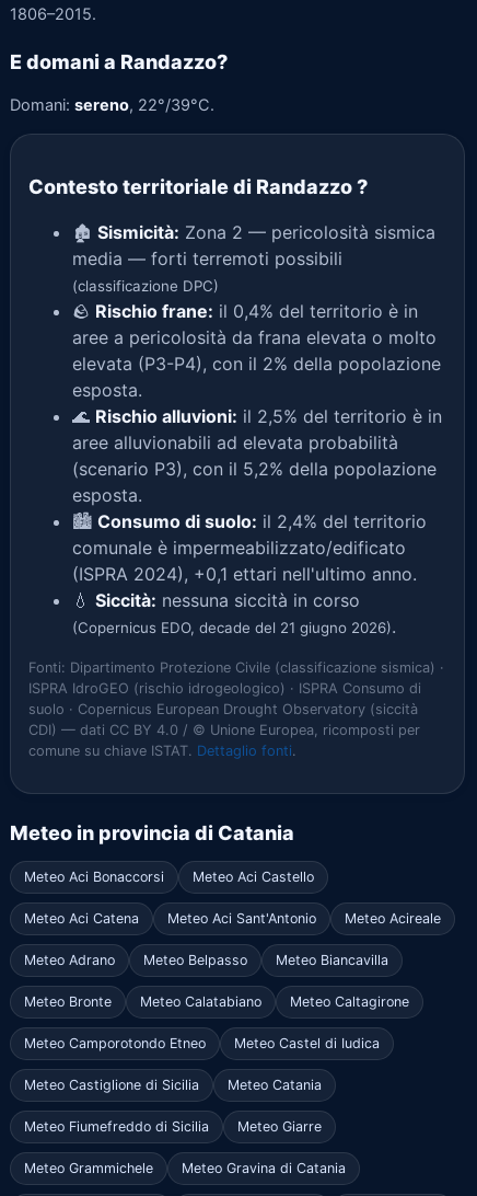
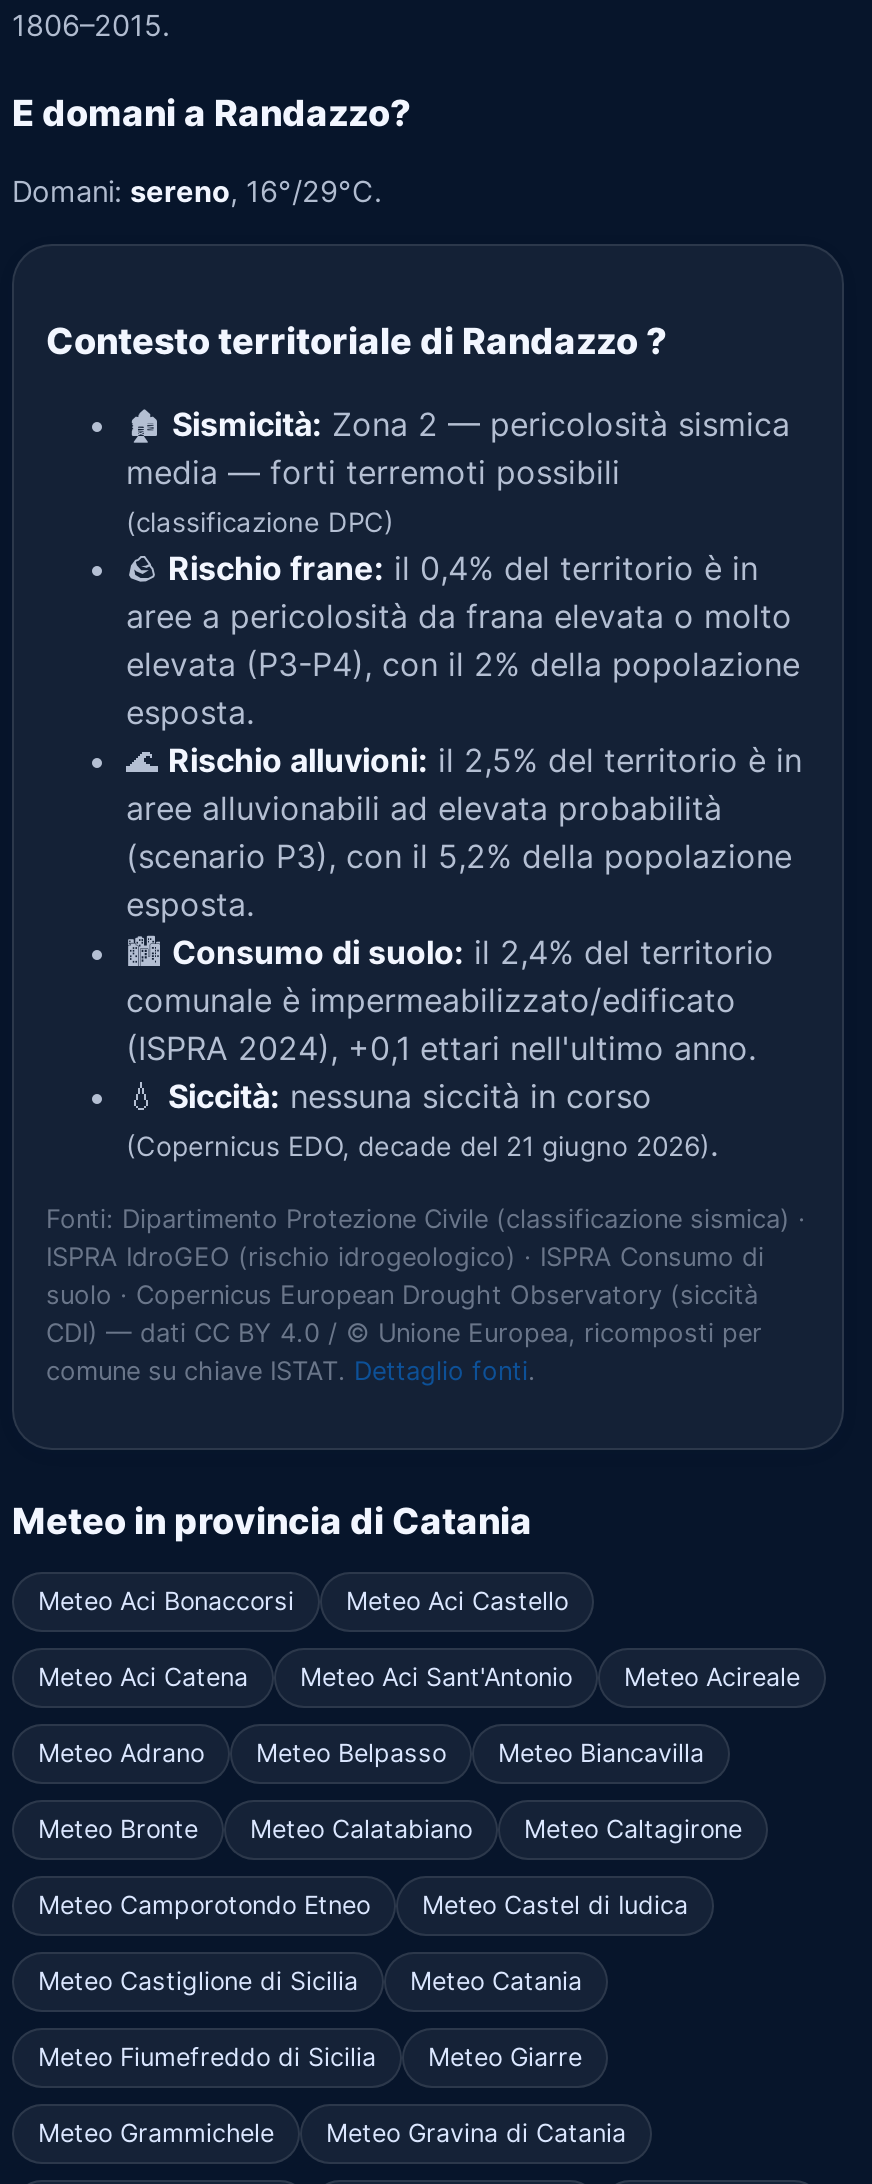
- Domani: sereno, 22°/39°C.
+ Domani: sereno, 16°/29°C.
